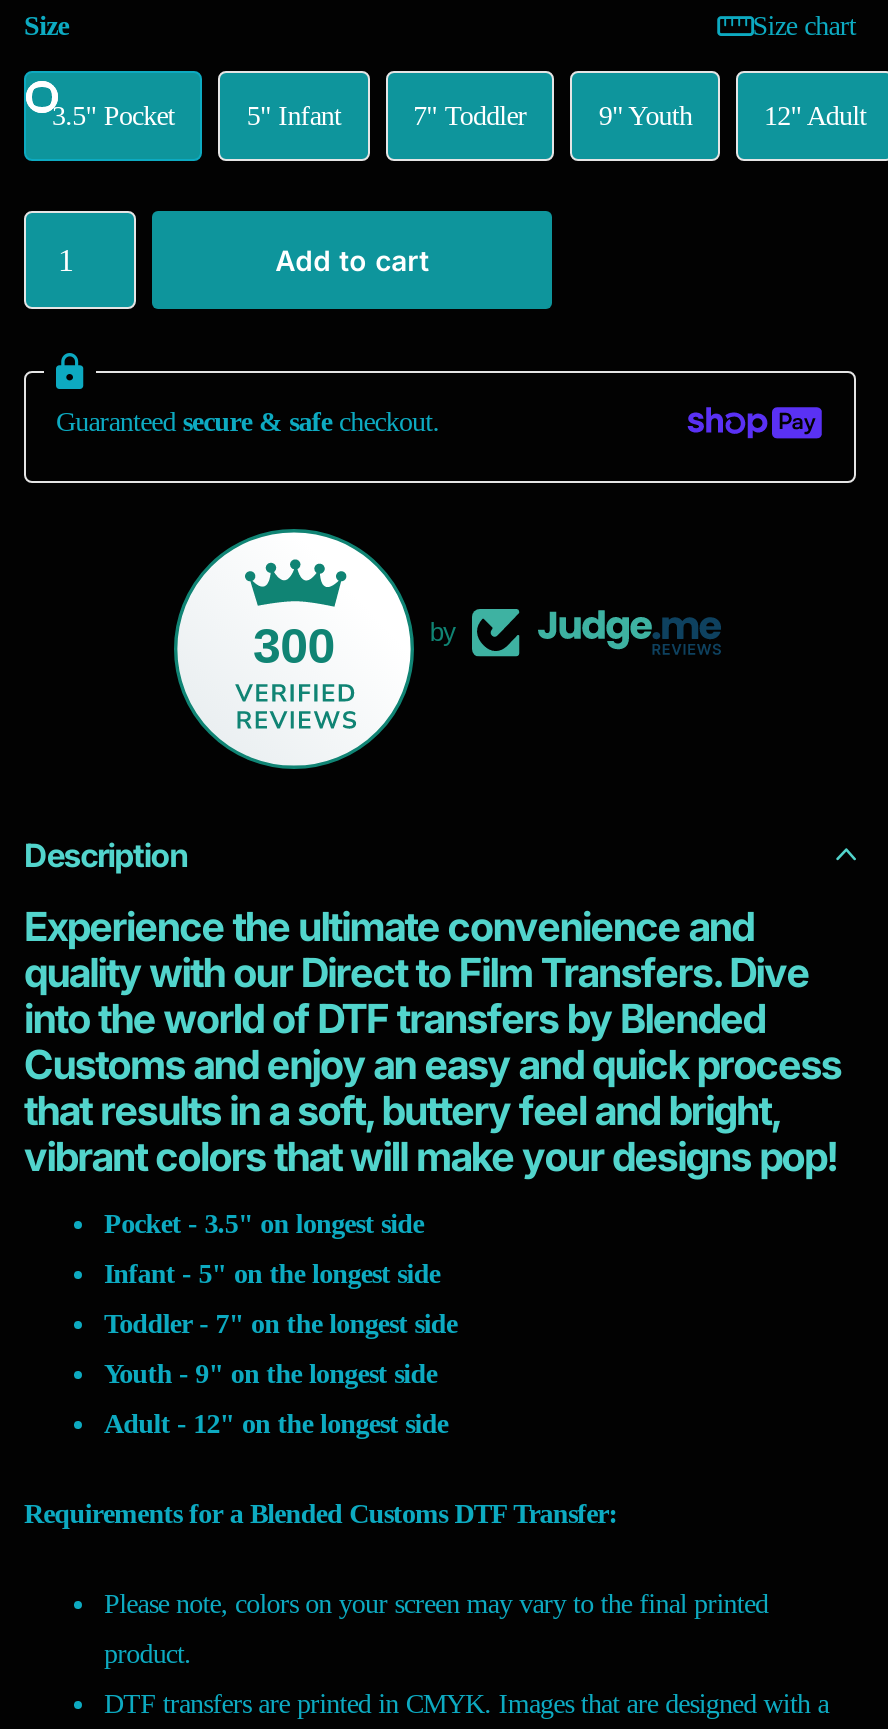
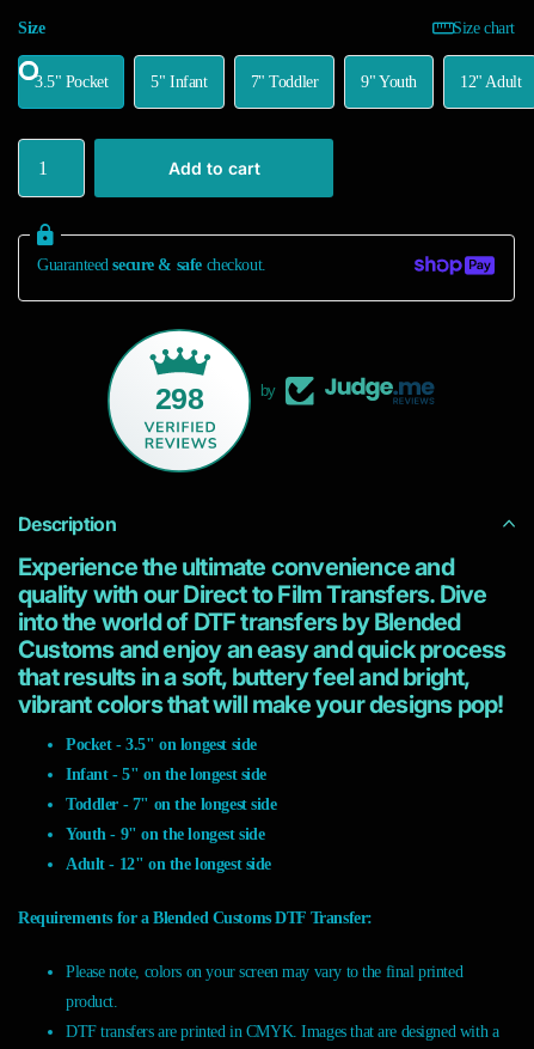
- 300
+ 298
